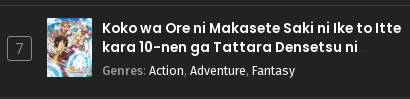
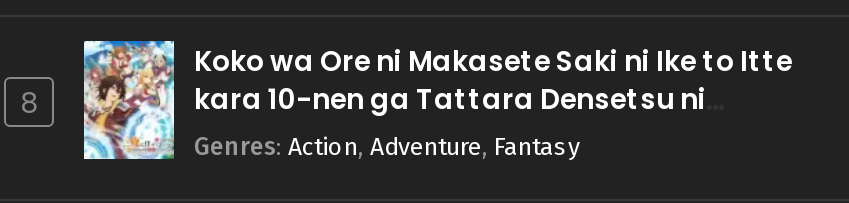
- 7
+ 8
